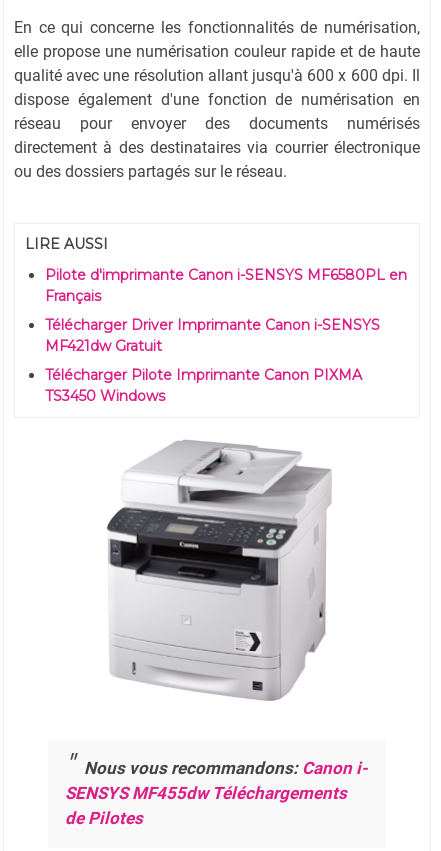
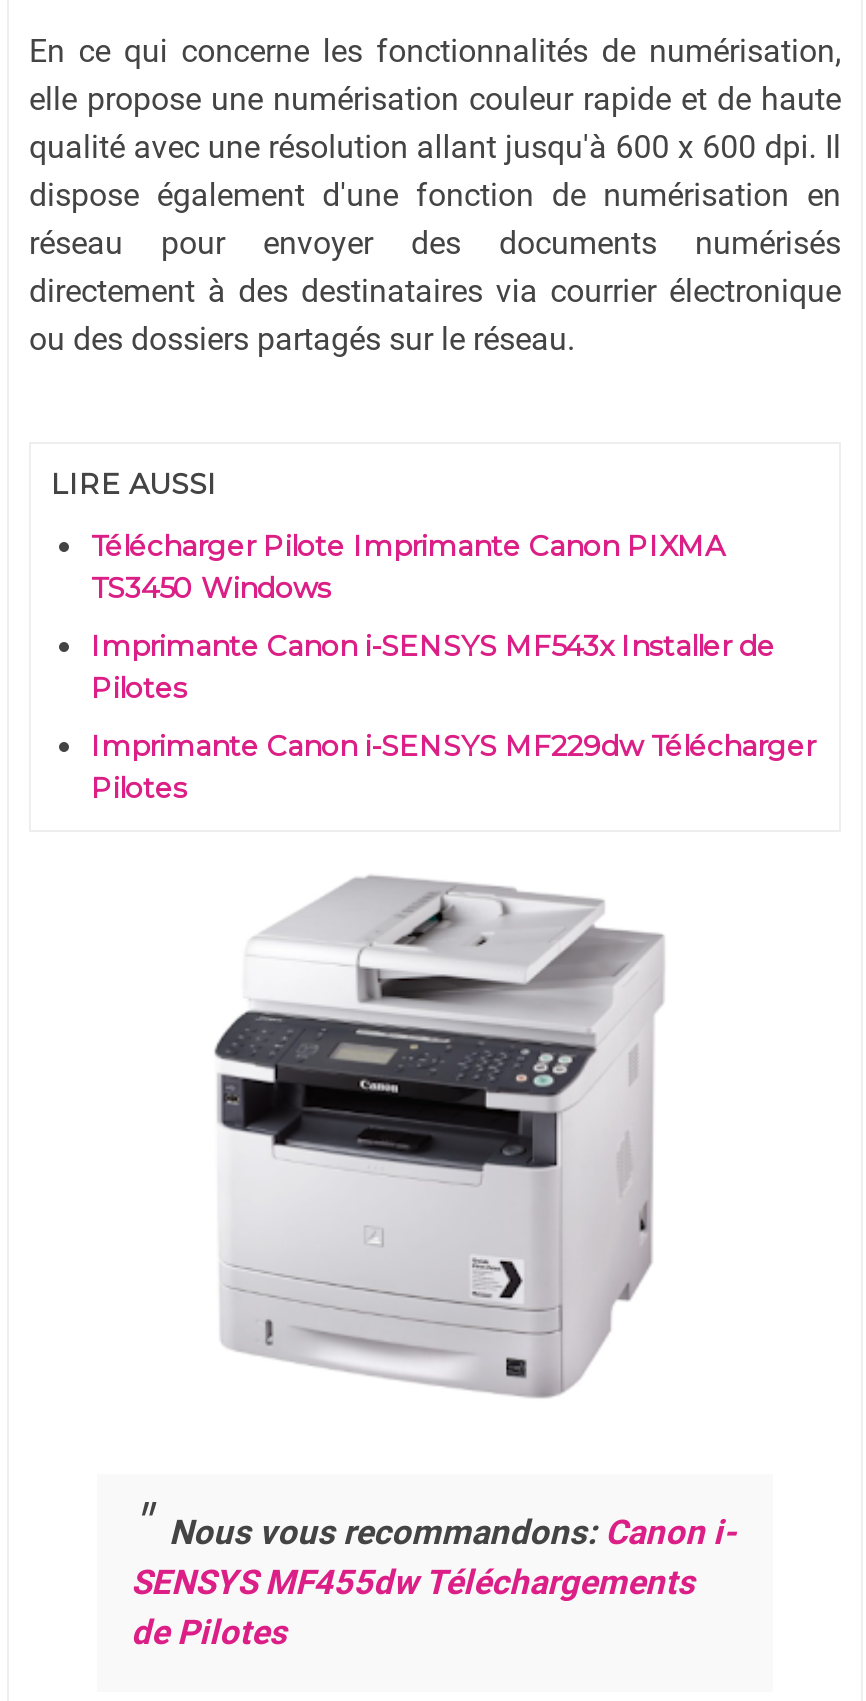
- Pilote d'imprimante Canon i-SENSYS MF6580PL en
- Français
- Télécharger Driver Imprimante Canon i-SENSYS
- MF421dw Gratuit

moved up: Télécharger Pilote Imprimante Canon PIXMA | TS3450 Windows

+ Imprimante Canon i-SENSYS MF543x Installer de
+ Pilotes
+ Imprimante Canon i-SENSYS MF229dw Télécharger
+ Pilotes
